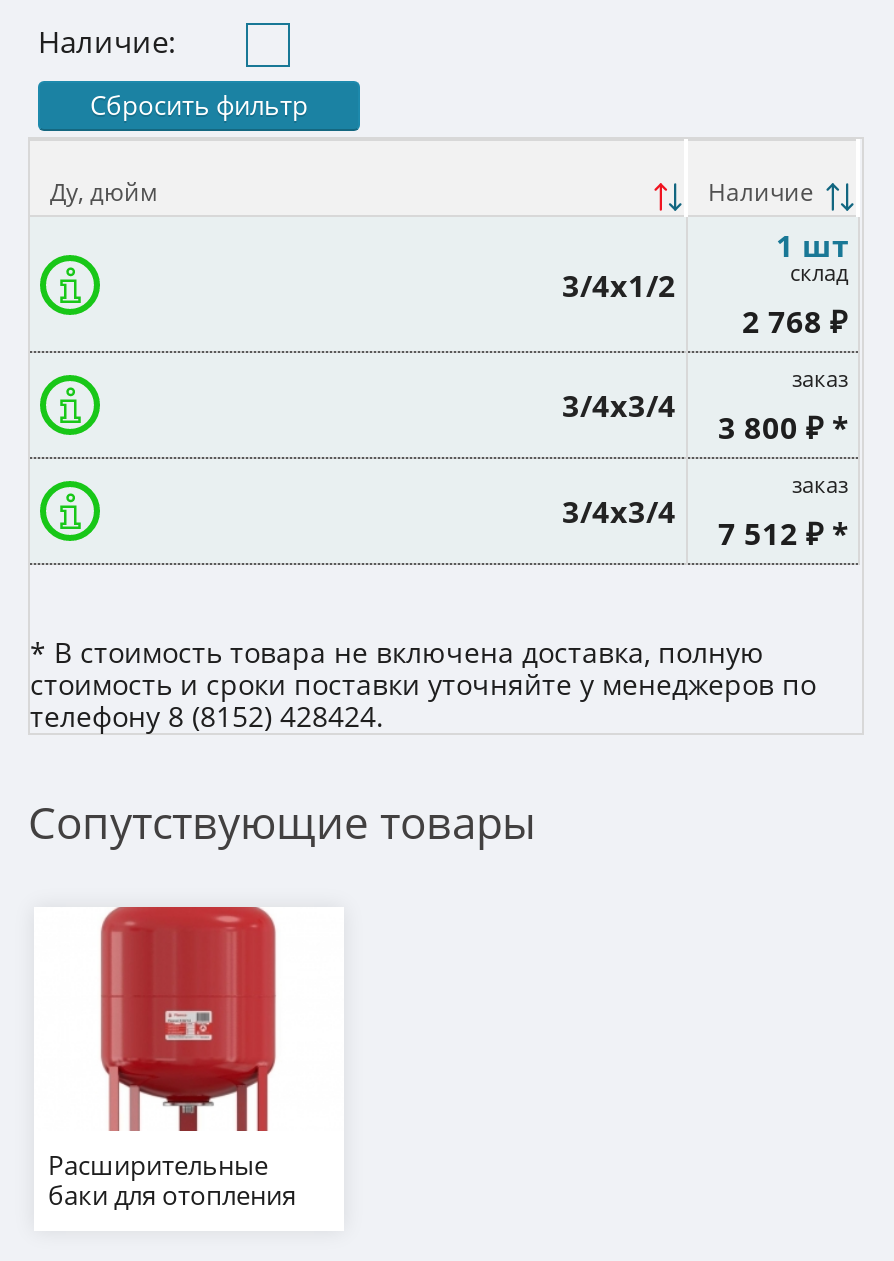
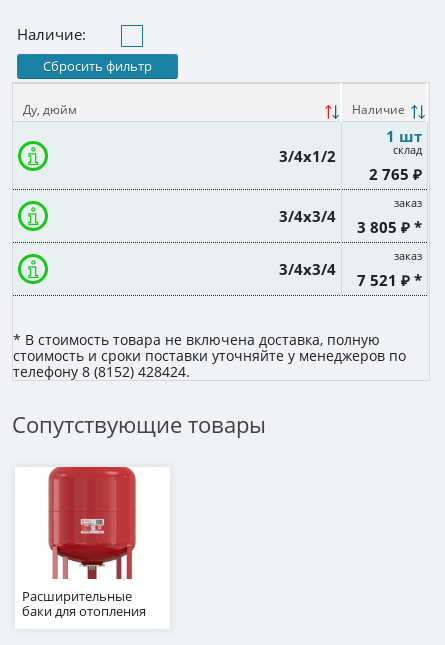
- 2 768 ₽
+ 2 765 ₽

- 3 800 ₽ *
+ 3 805 ₽ *

- 7 512 ₽ *
+ 7 521 ₽ *
